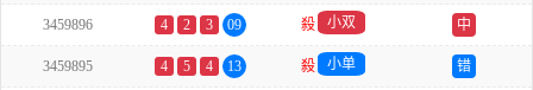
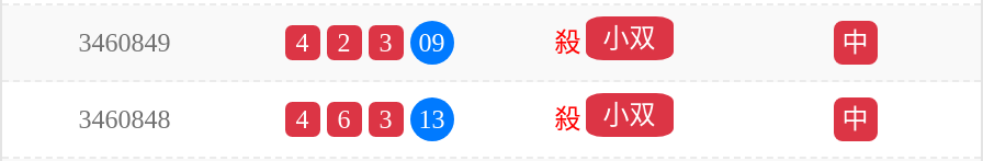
- 3459896
+ 3460849

- 3459895
+ 3460848

- 5
+ 6

- 4
+ 3

- 小单
- 错
+ 小双
+ 中
